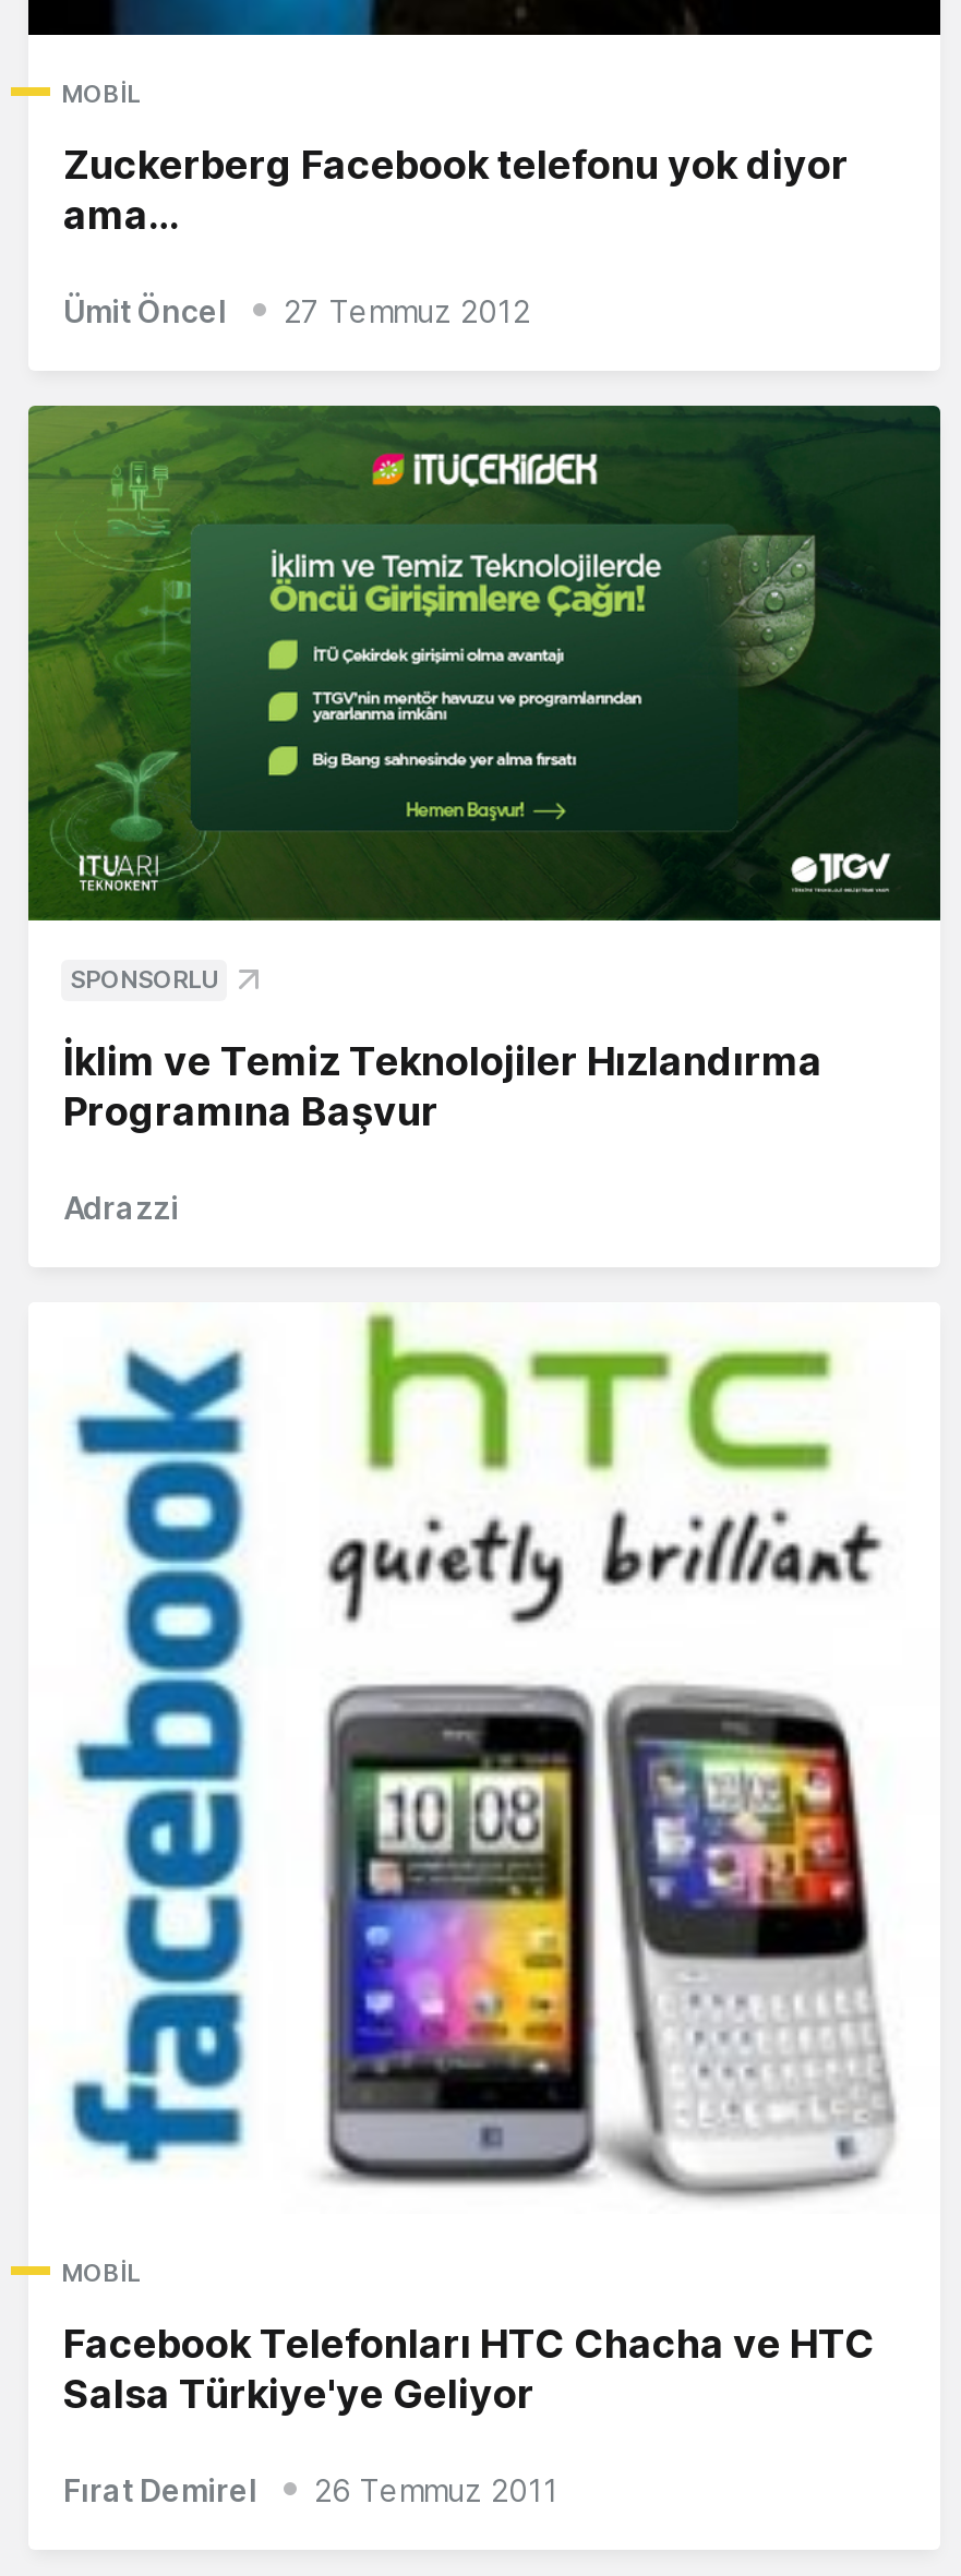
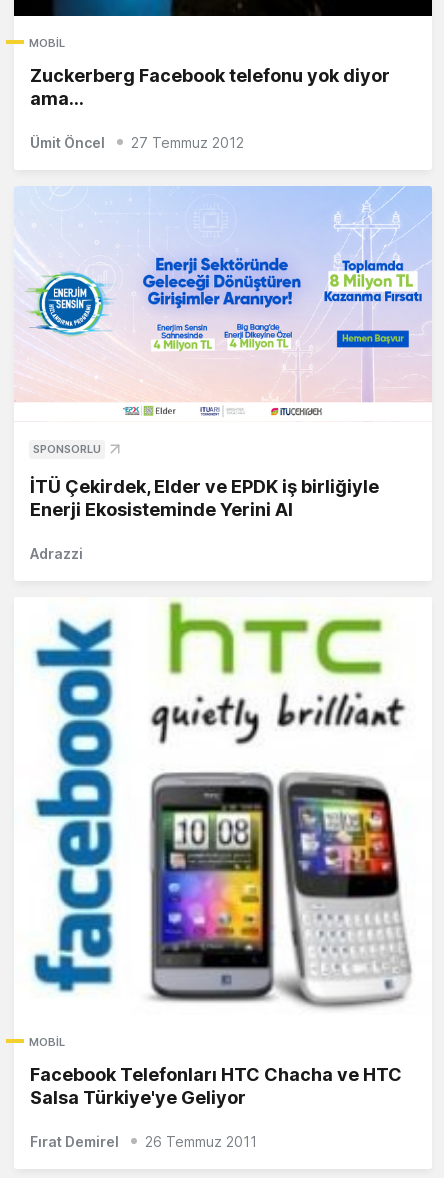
- [image]
+ [image]

- İklim ve Temiz Teknolojiler Hızlandırma
- Programına Başvur
+ İTÜ Çekirdek, Elder ve EPDK iş birliğiyle
+ Enerji Ekosisteminde Yerini Al
